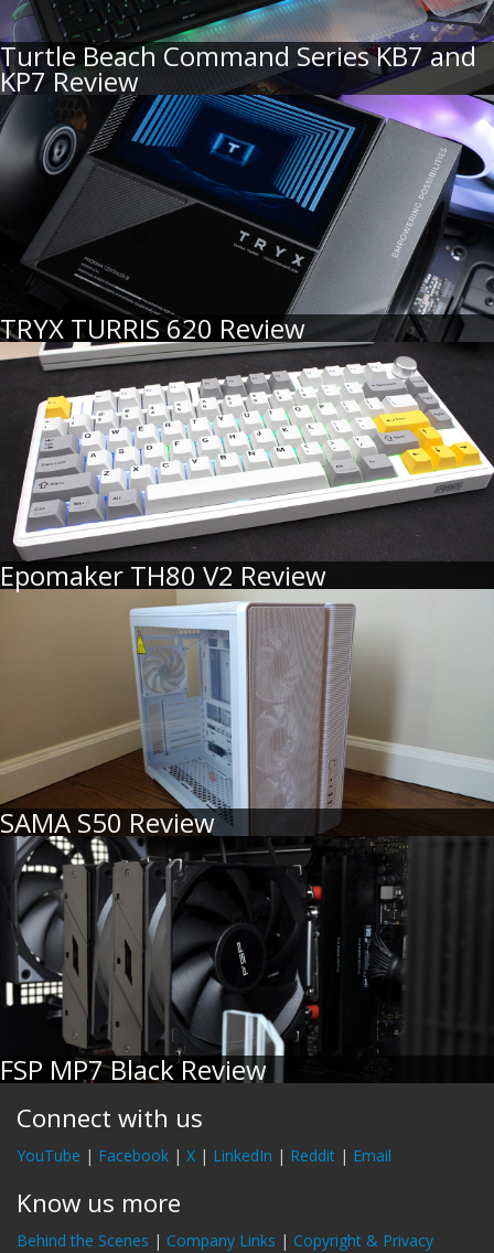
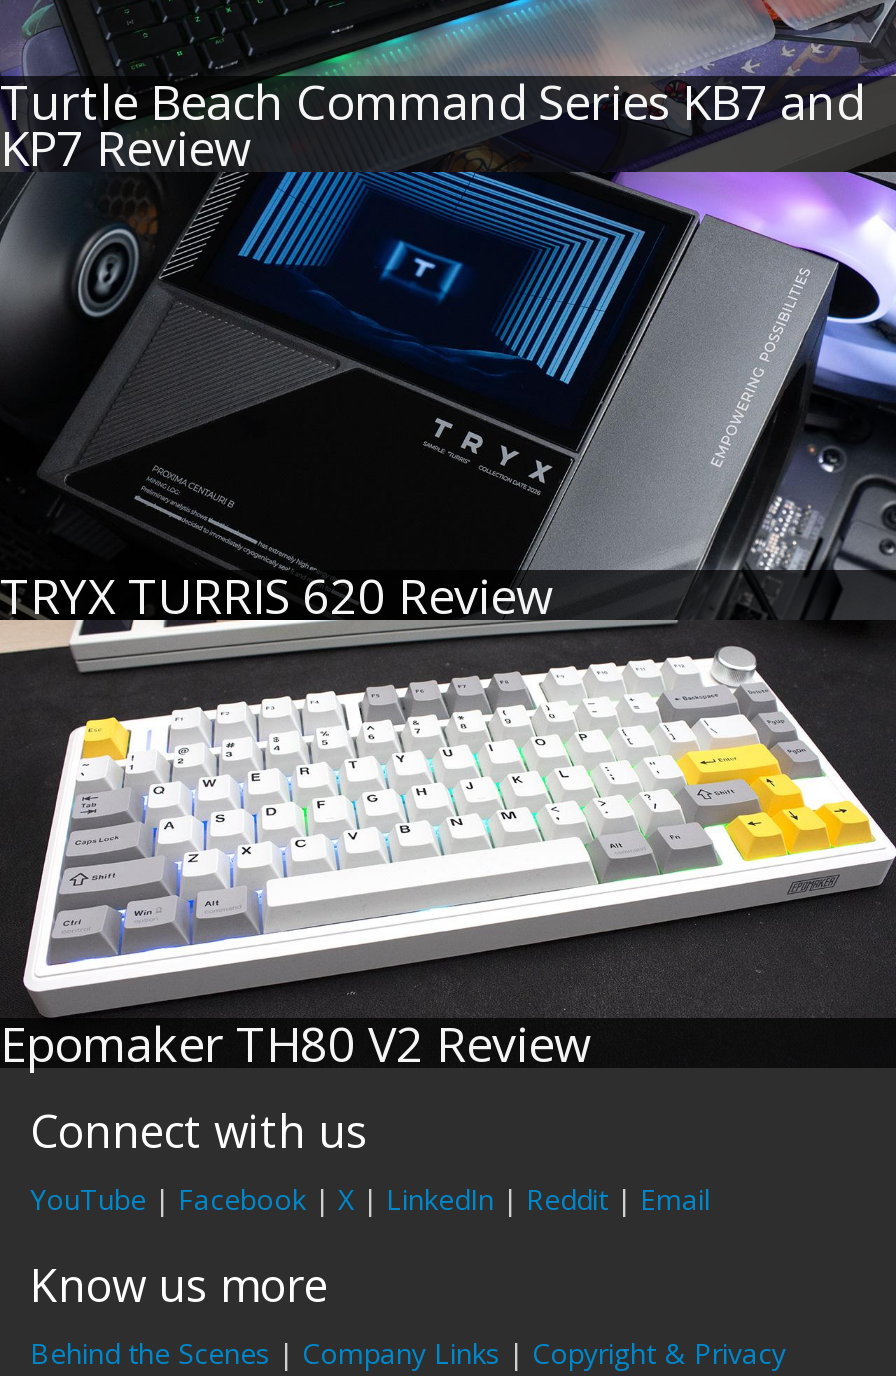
- [image]
- SAMA S50 Review

- FSP MP7 Black Review
